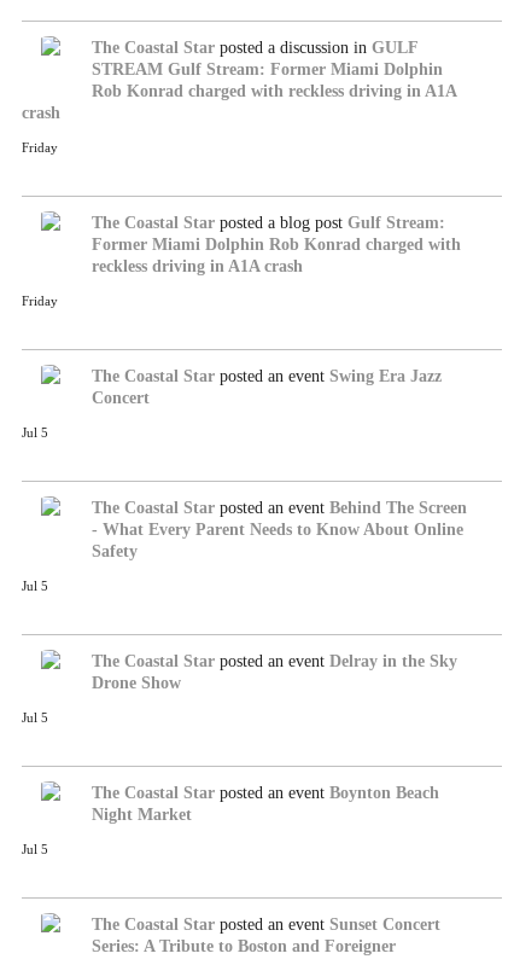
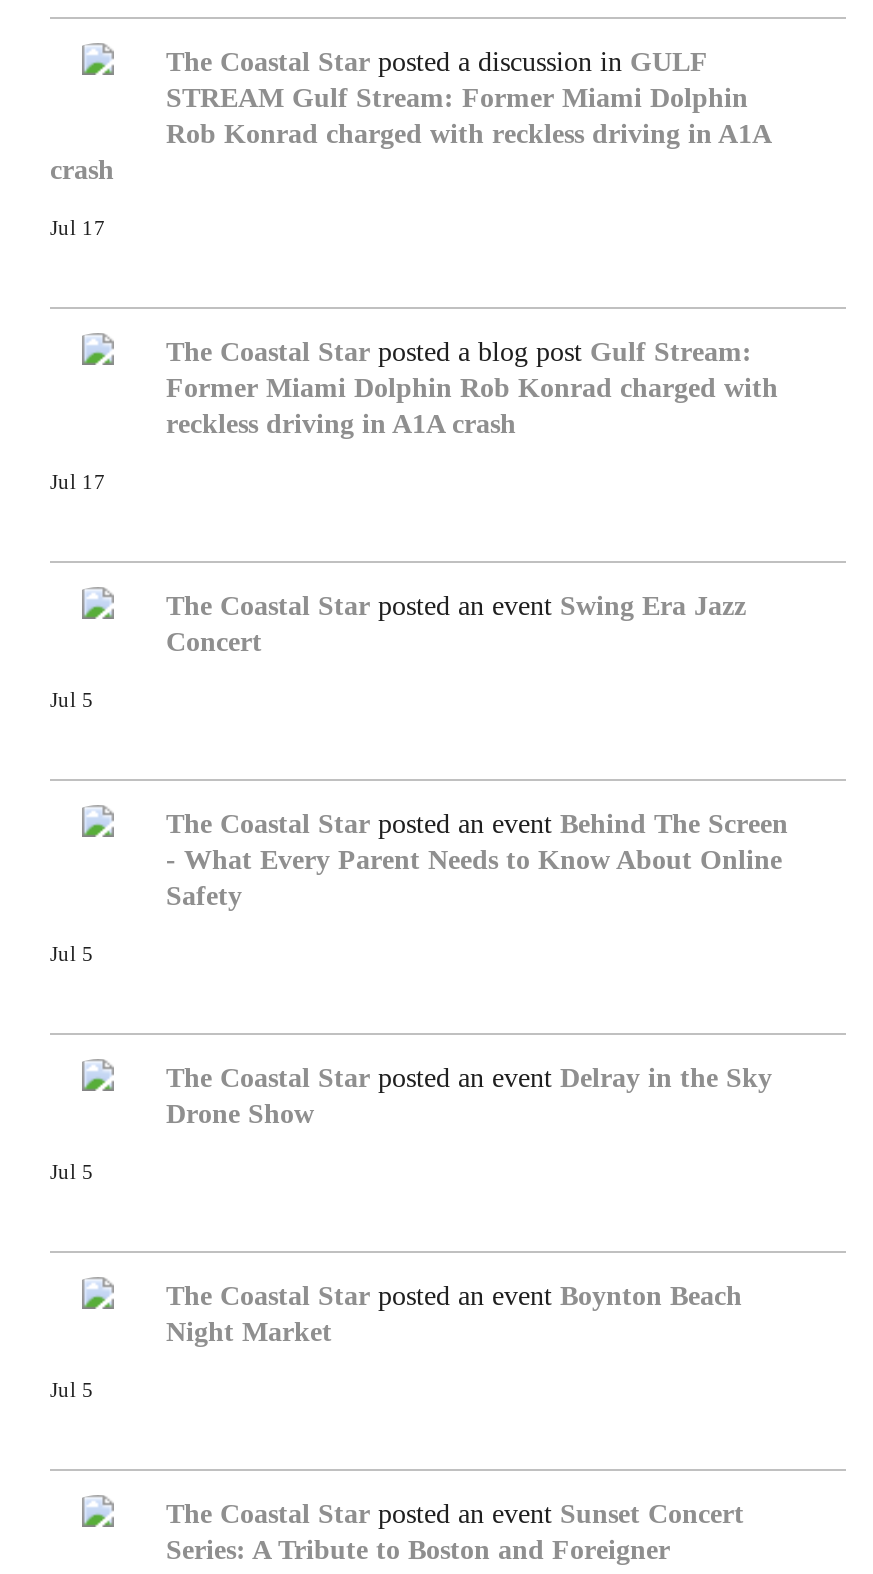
- Friday
+ Jul 17

- Friday
+ Jul 17
